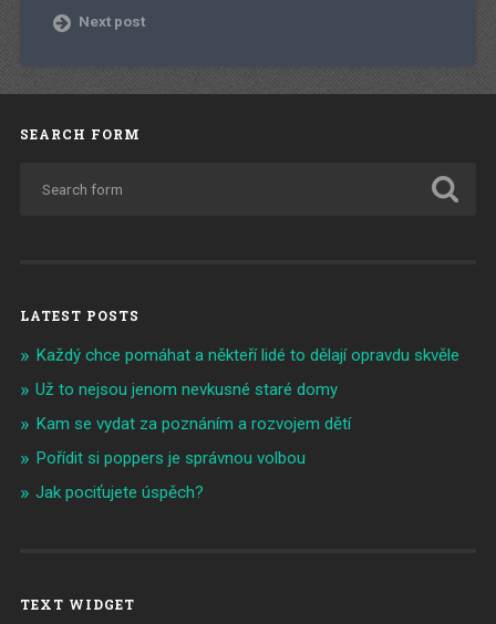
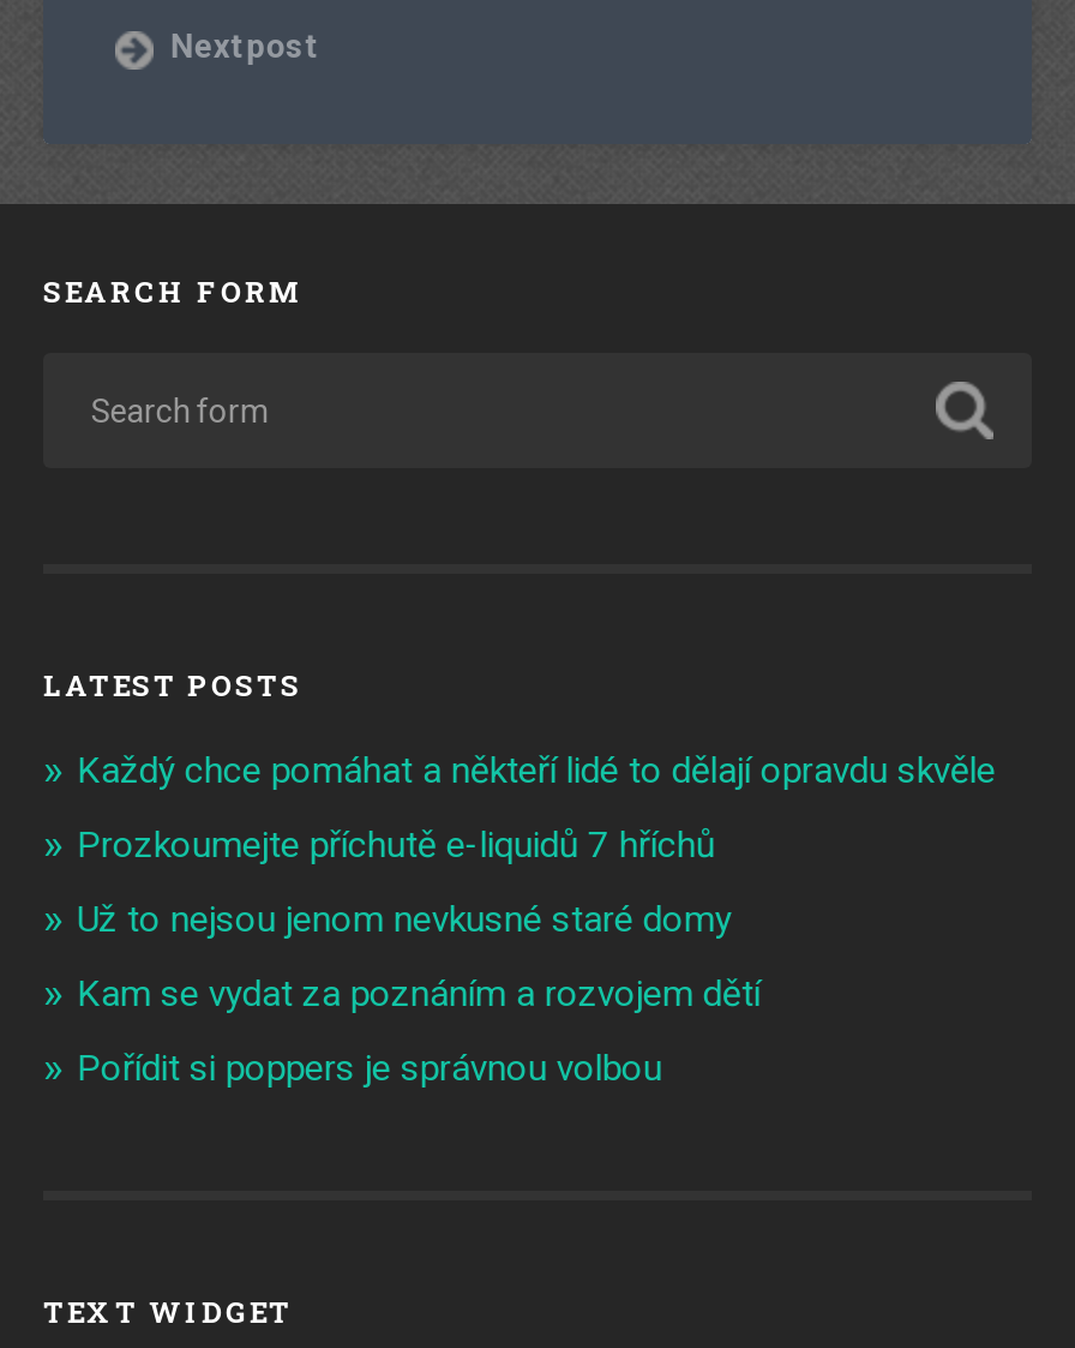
+ Prozkoumejte příchutě e-liquidů 7 hříchů

moved down: Už to nejsou jenom nevkusné staré domy | Kam se vydat za poznáním a rozvojem dětí | Pořídit si poppers je správnou volbou

- Jak pociťujete úspěch?
